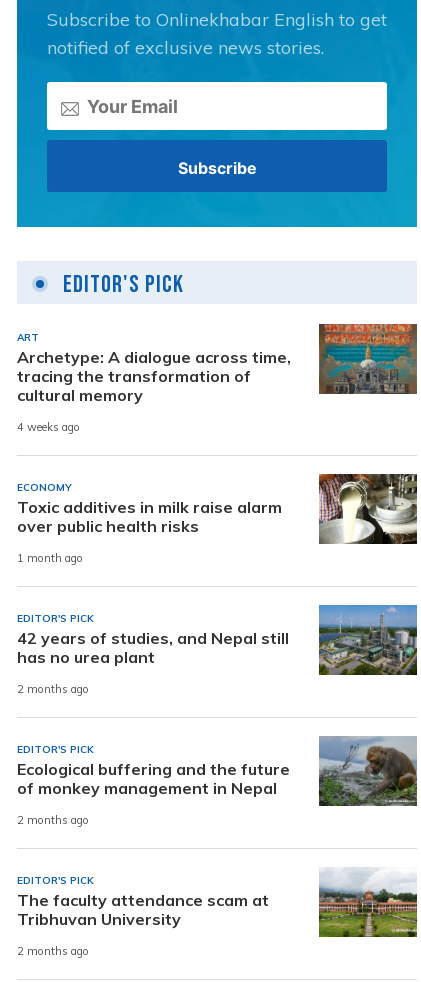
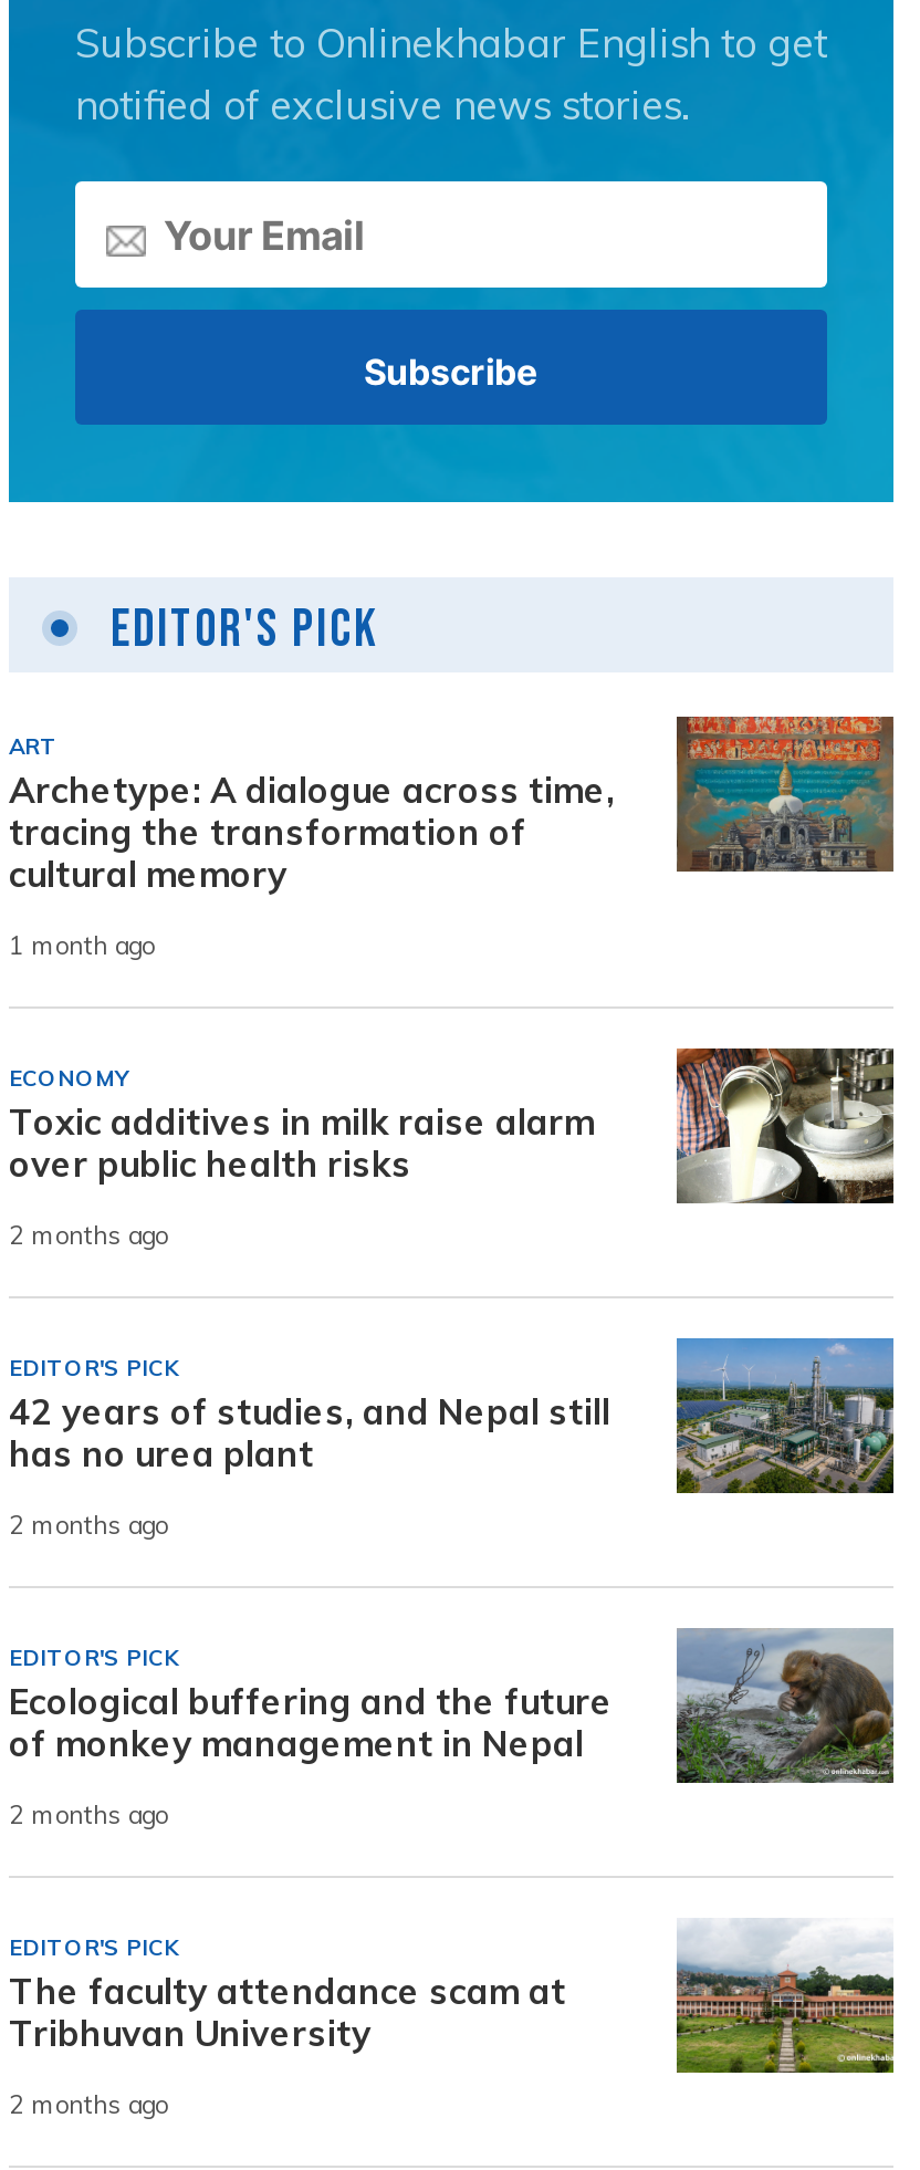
- 4 weeks ago
+ 1 month ago

- 1 month ago
+ 2 months ago
